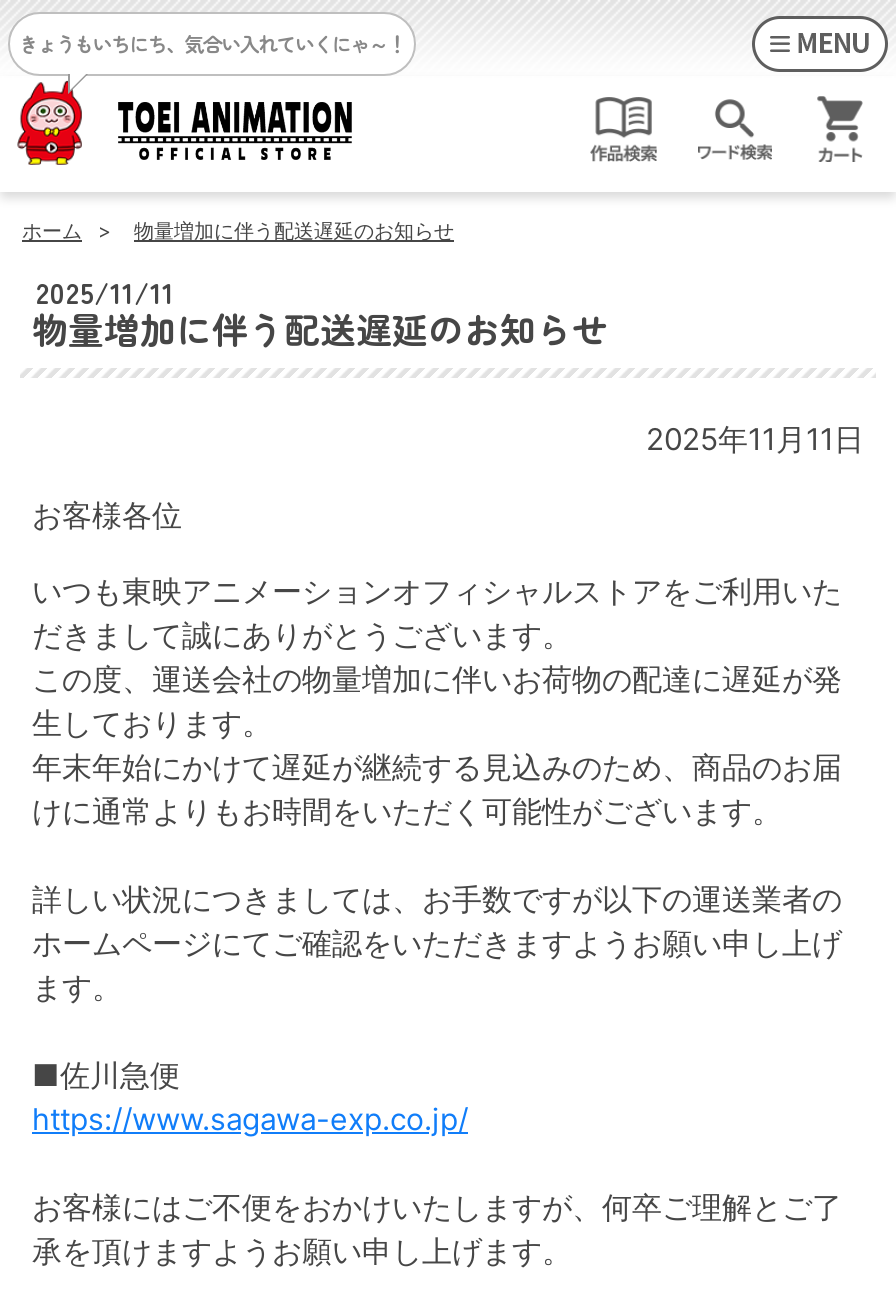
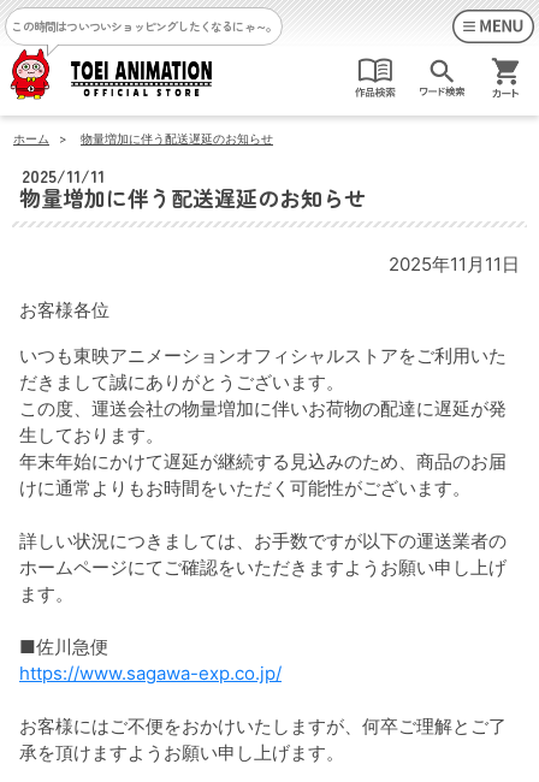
- きょうもいちにち、気合い入れていくにゃ～！
+ この時間はついついショッピングしたくなるにゃ～。
